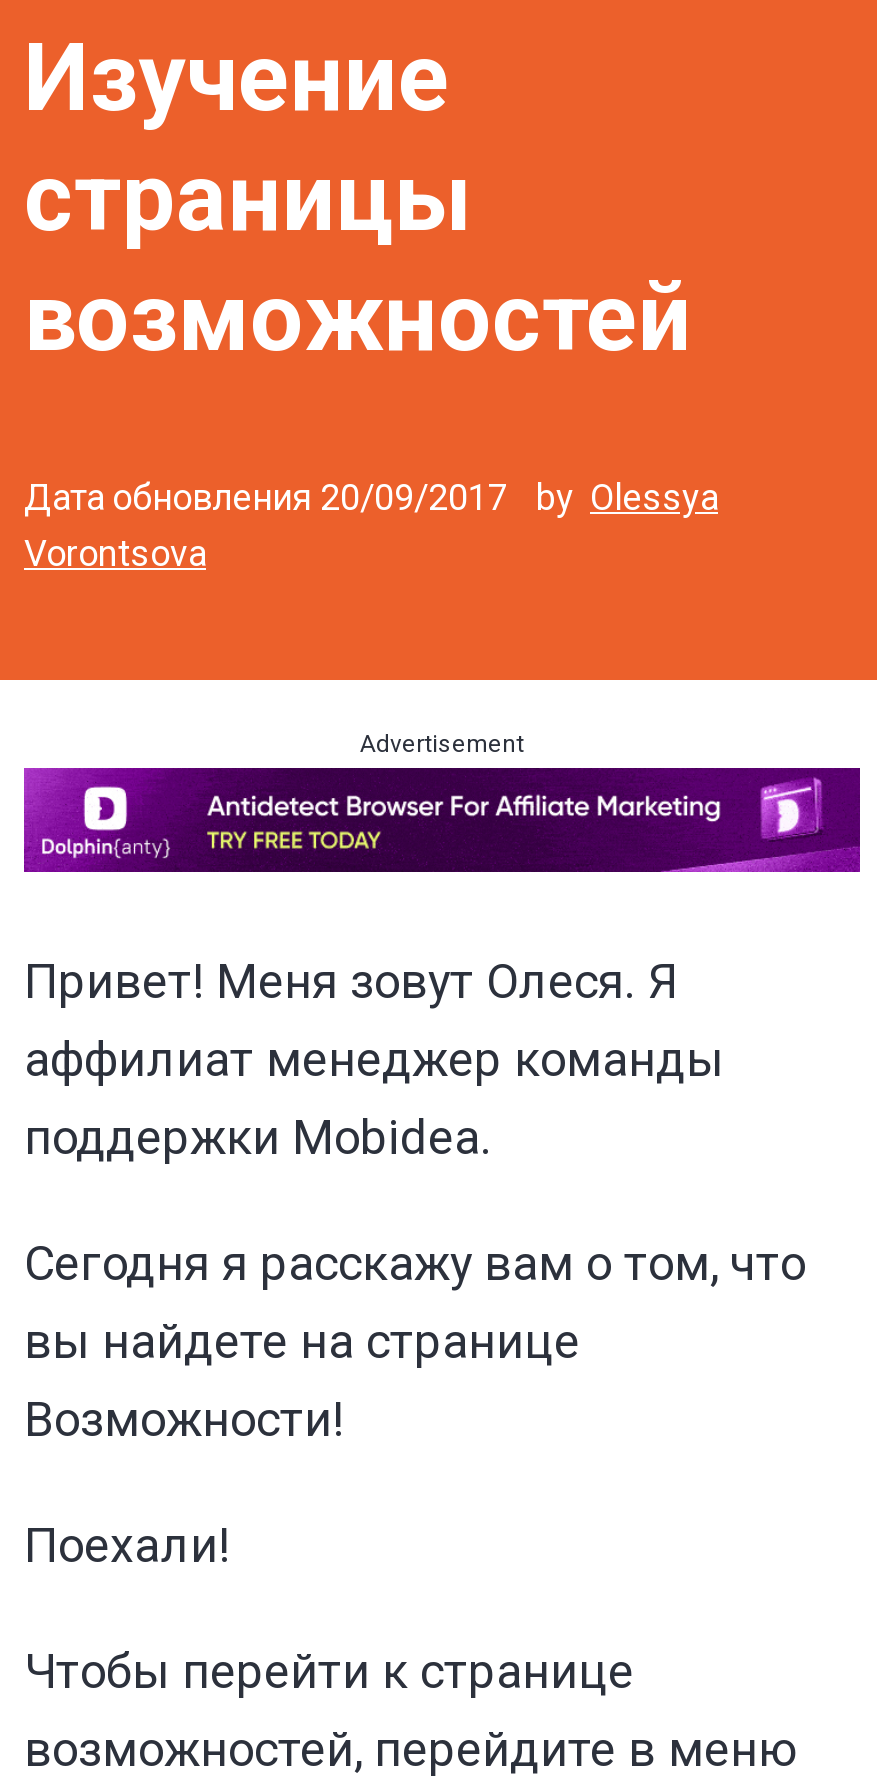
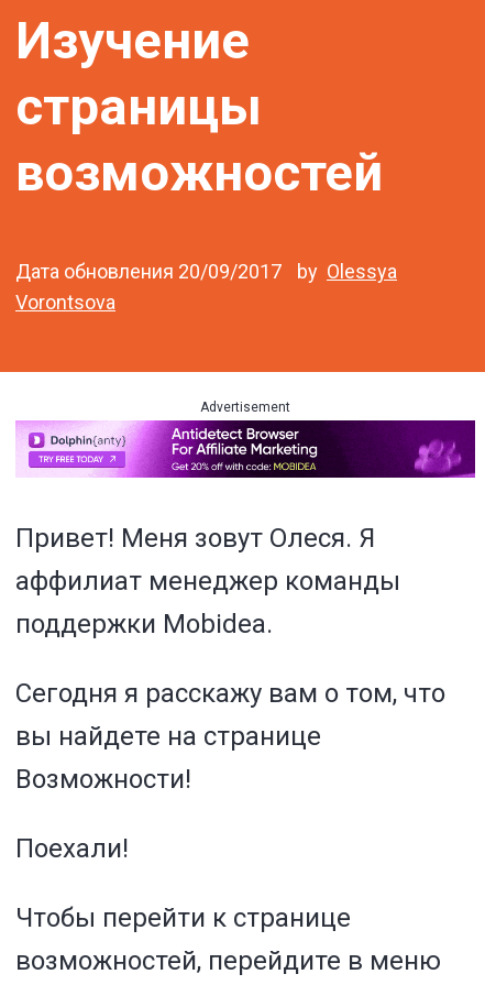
- [image]
+ [image]
